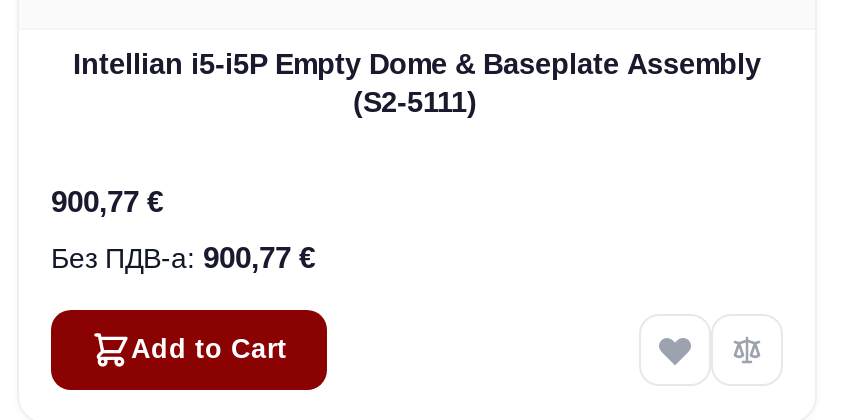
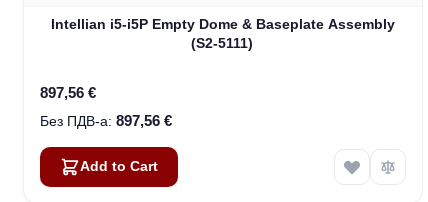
- 900,77 €
+ 897,56 €

- 900,77 €
+ 897,56 €
